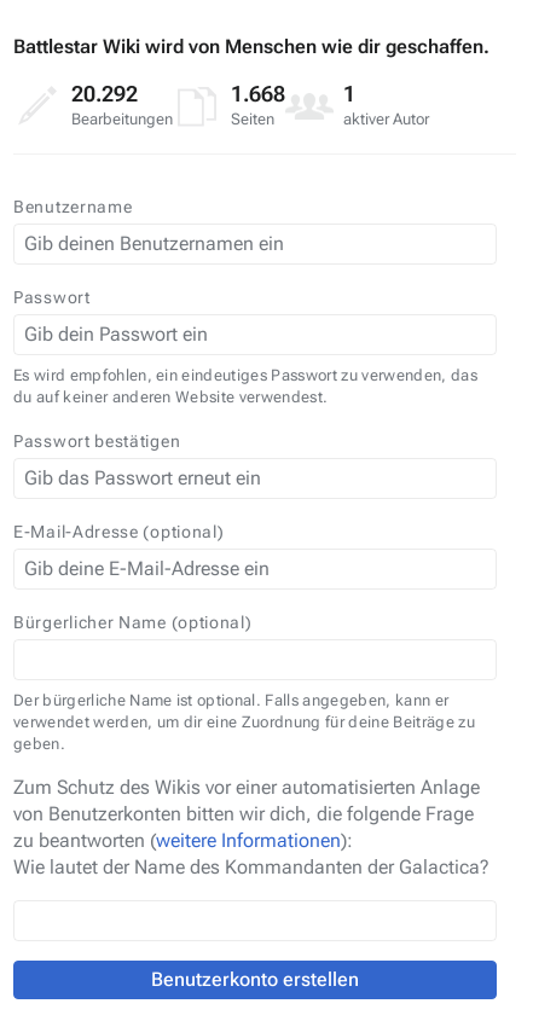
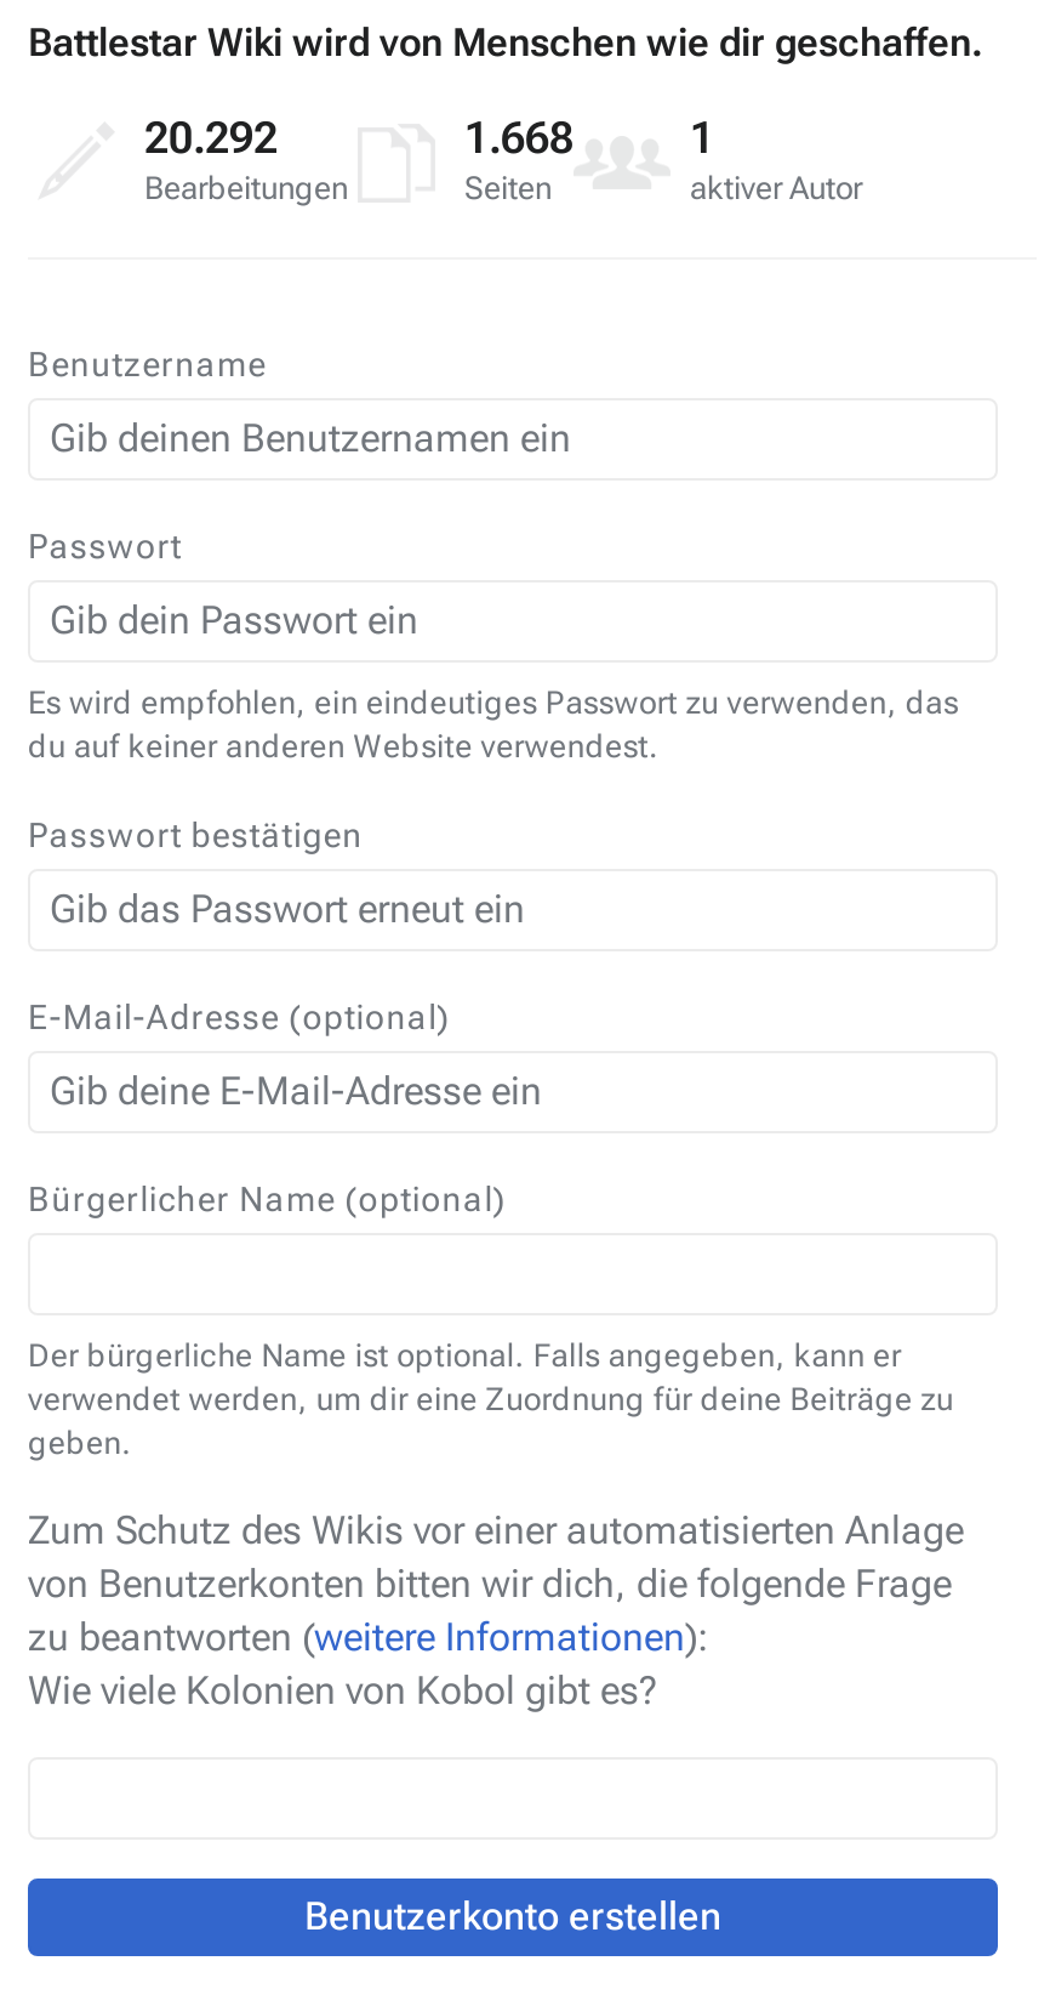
- Wie lautet der Name des Kommandanten der Galactica?
+ Wie viele Kolonien von Kobol gibt es?
